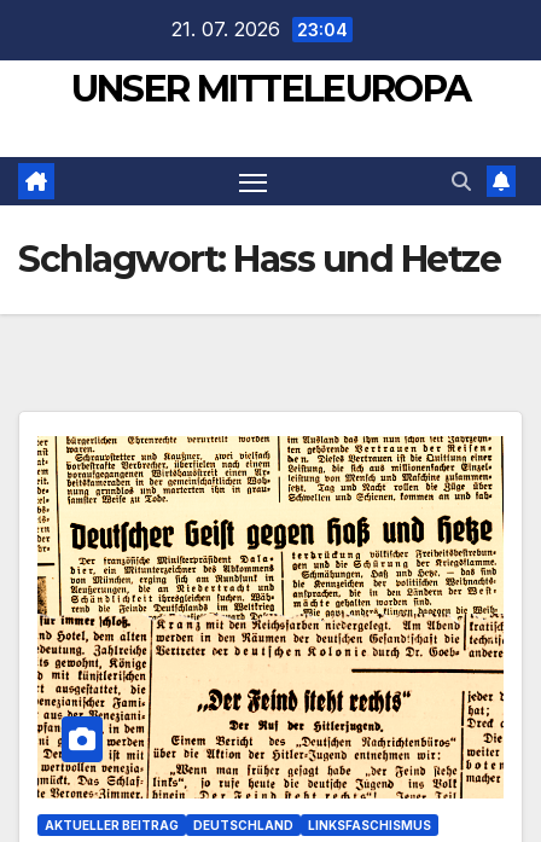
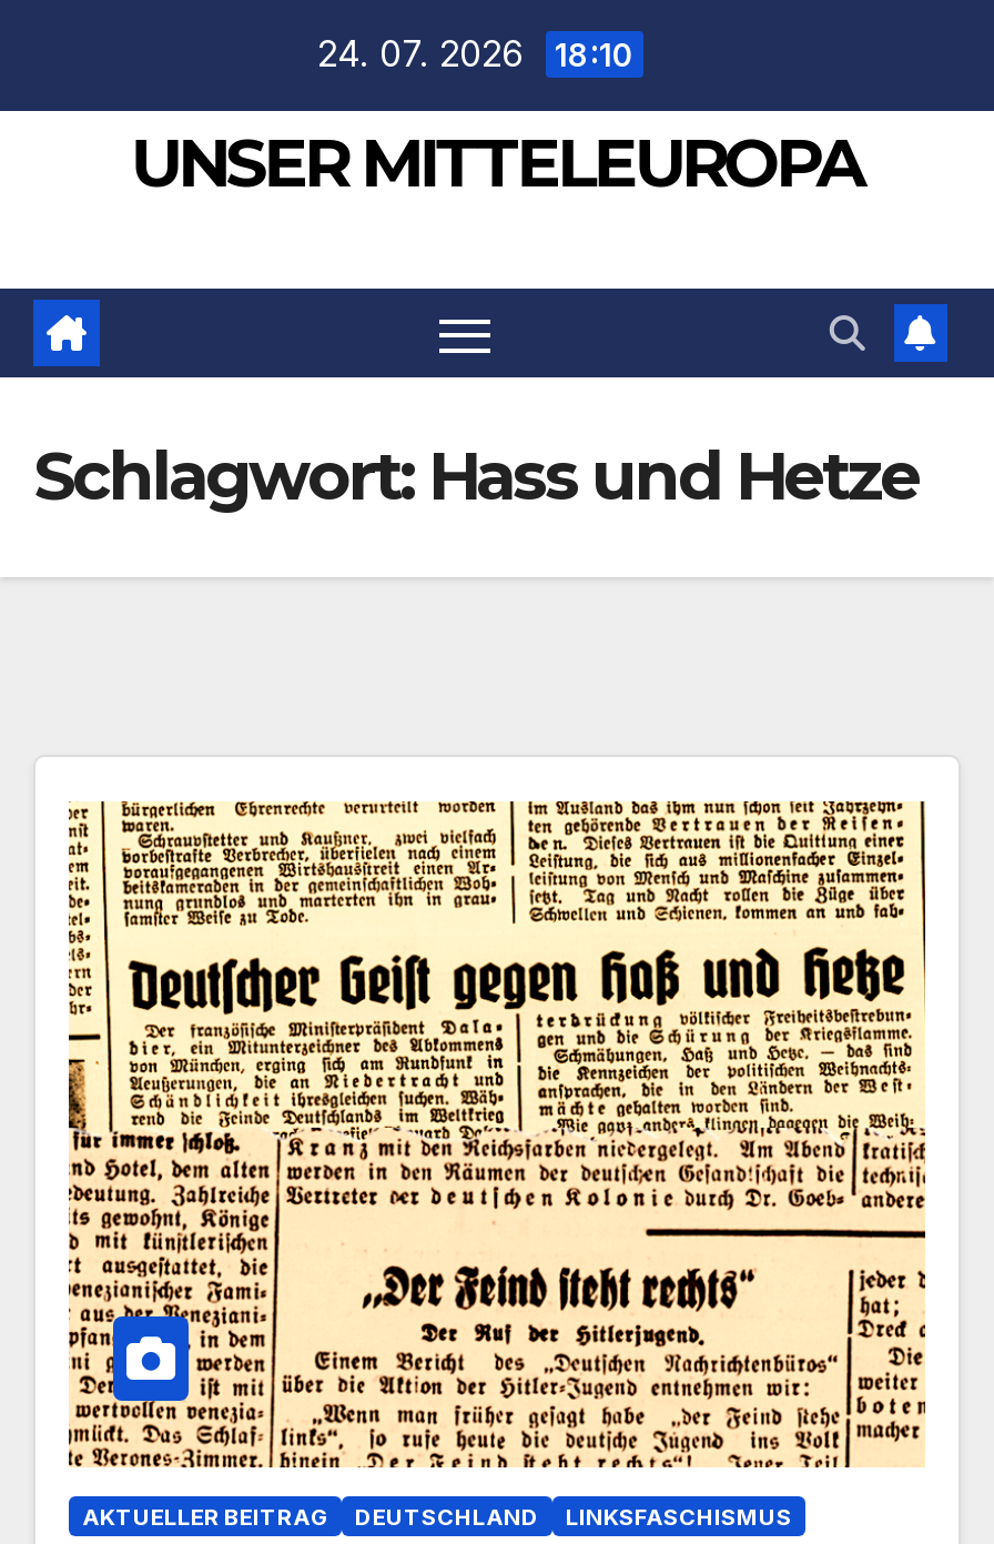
- 21. 07. 2026 23:04
+ 24. 07. 2026 18:10
